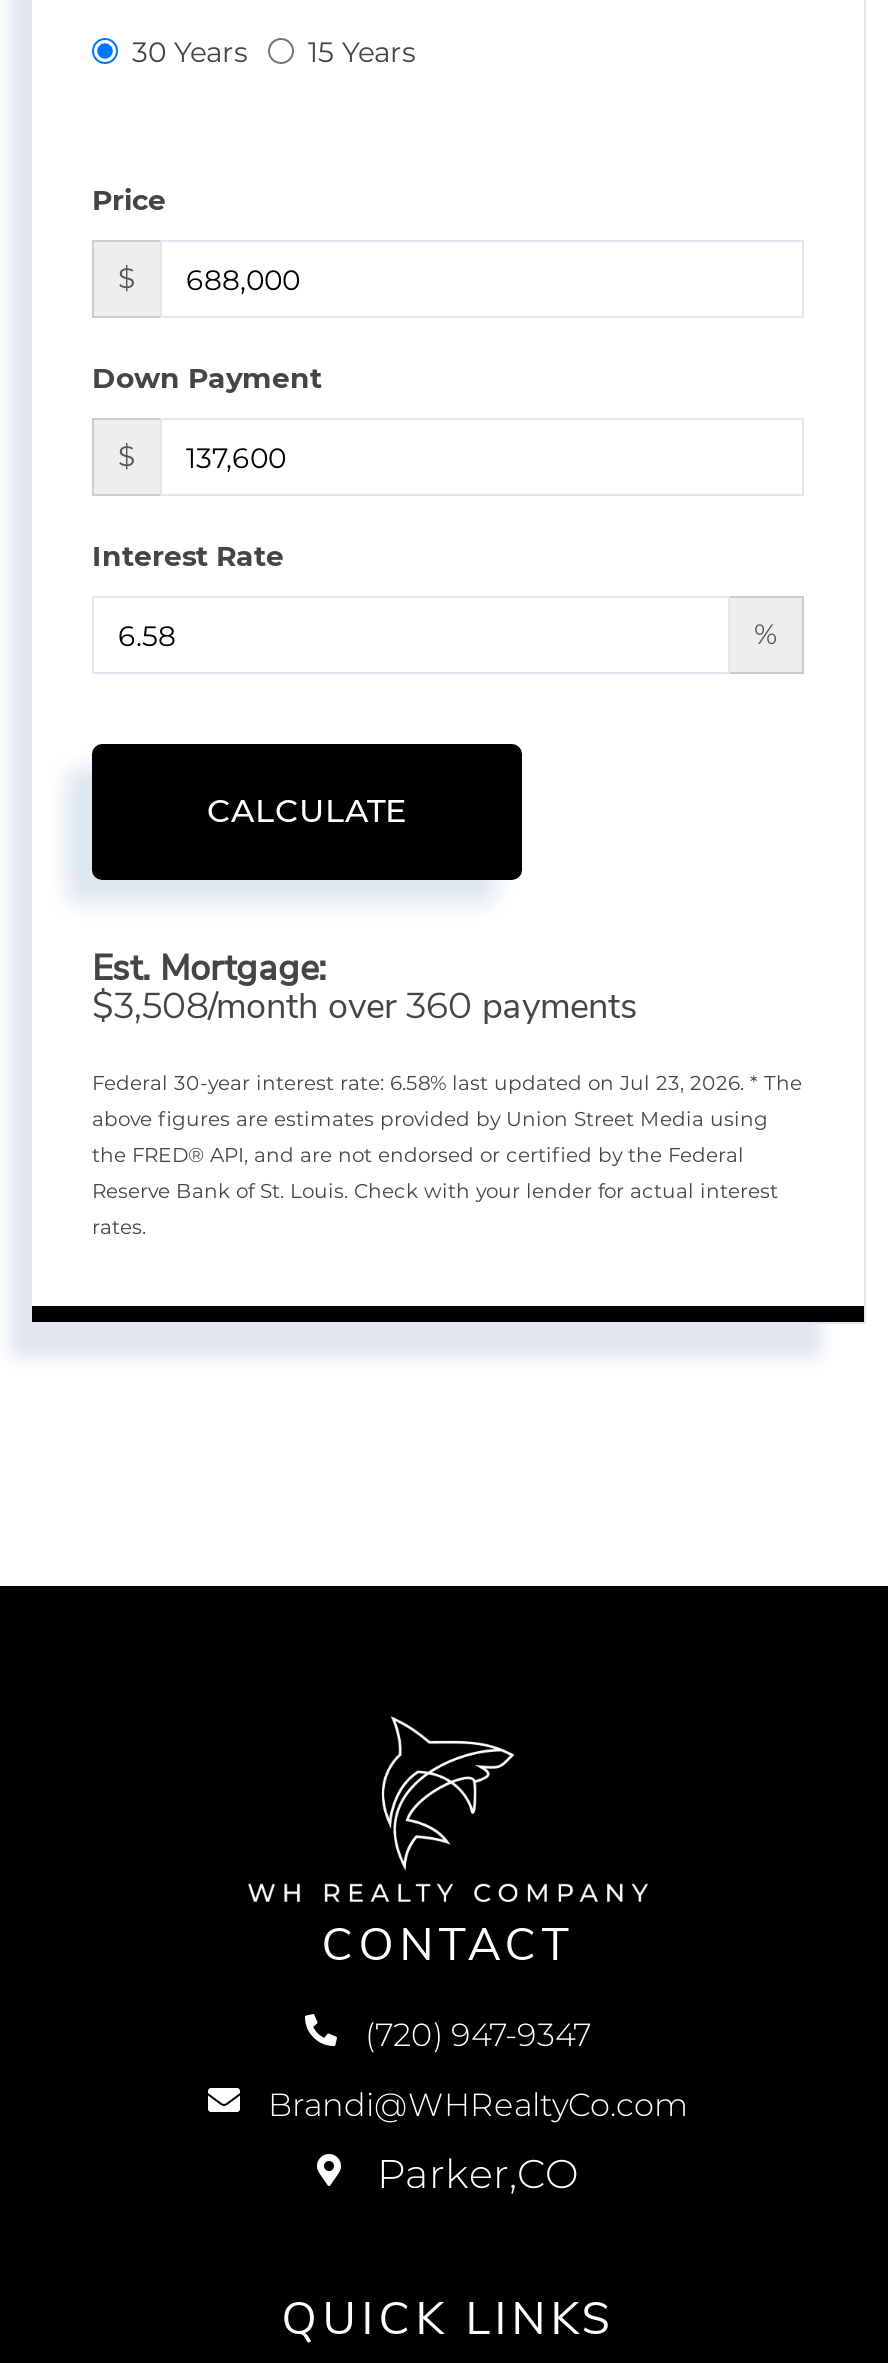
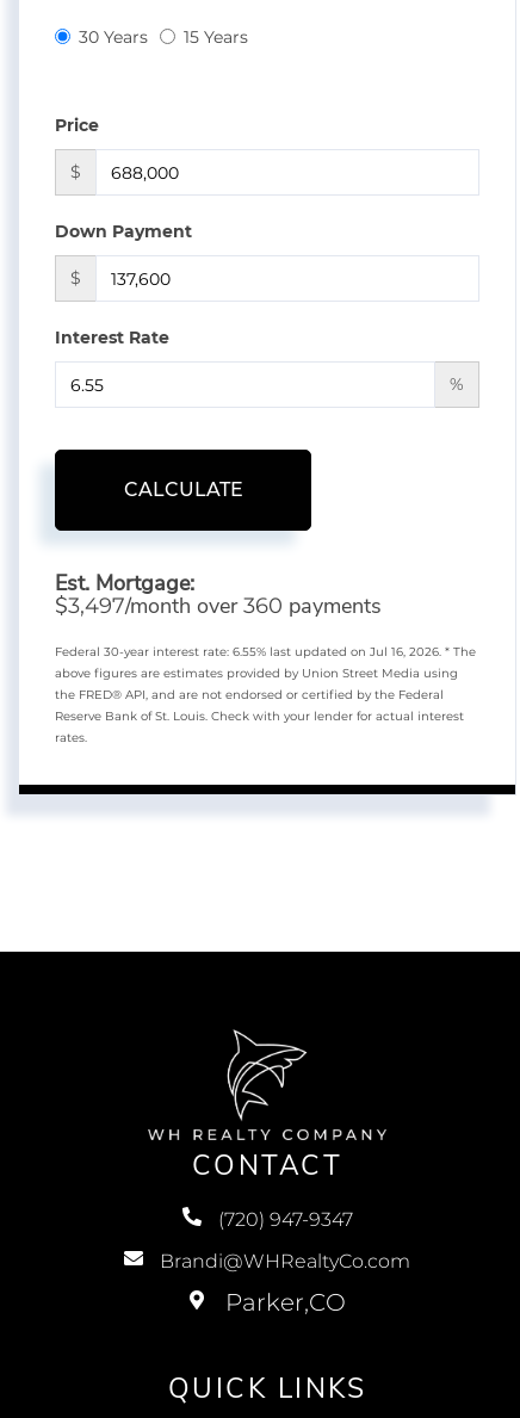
- $3,508/month over 360 payments
+ $3,497/month over 360 payments

- Federal 30-year interest rate: 6.58% last updated on Jul 23, 2026. * The
+ Federal 30-year interest rate: 6.55% last updated on Jul 16, 2026. * The
